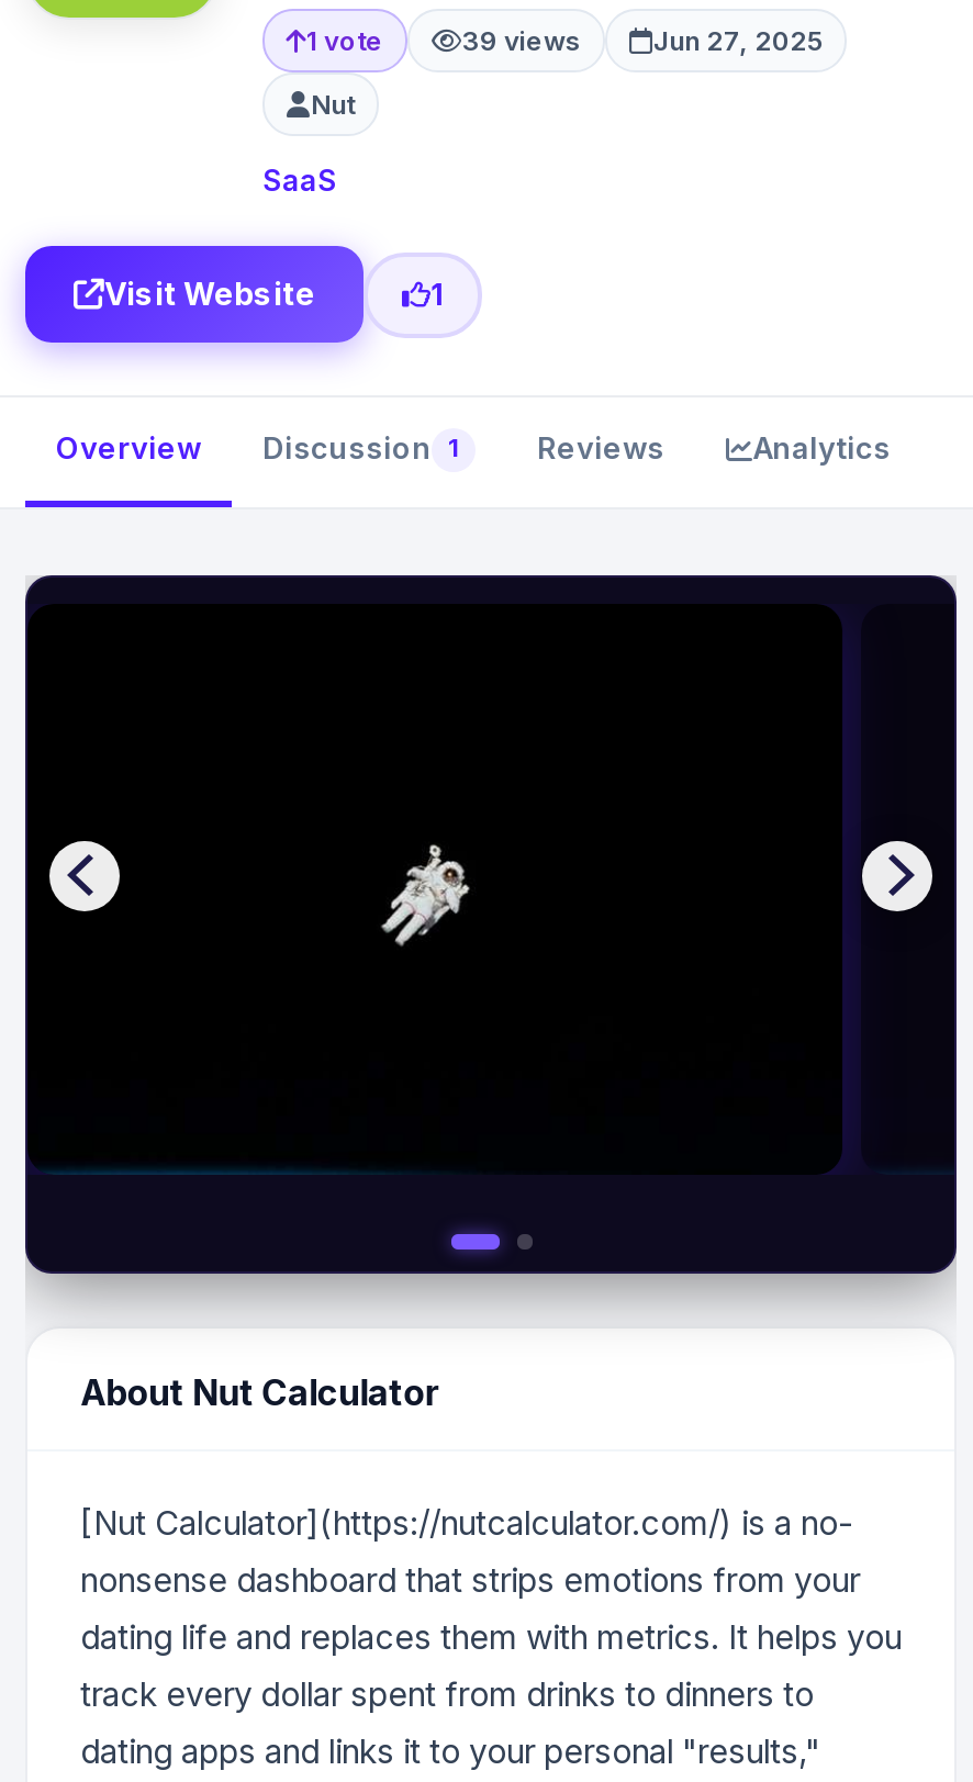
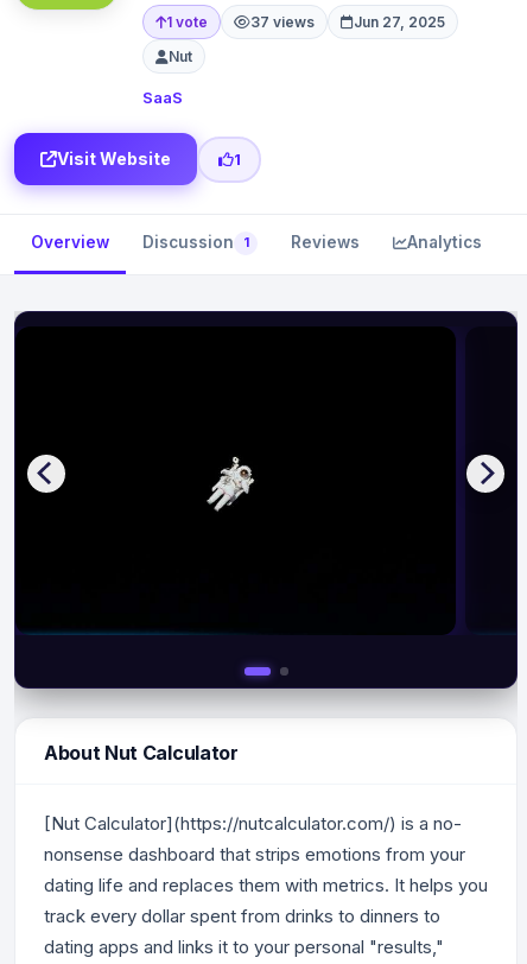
- 39 views
+ 37 views
